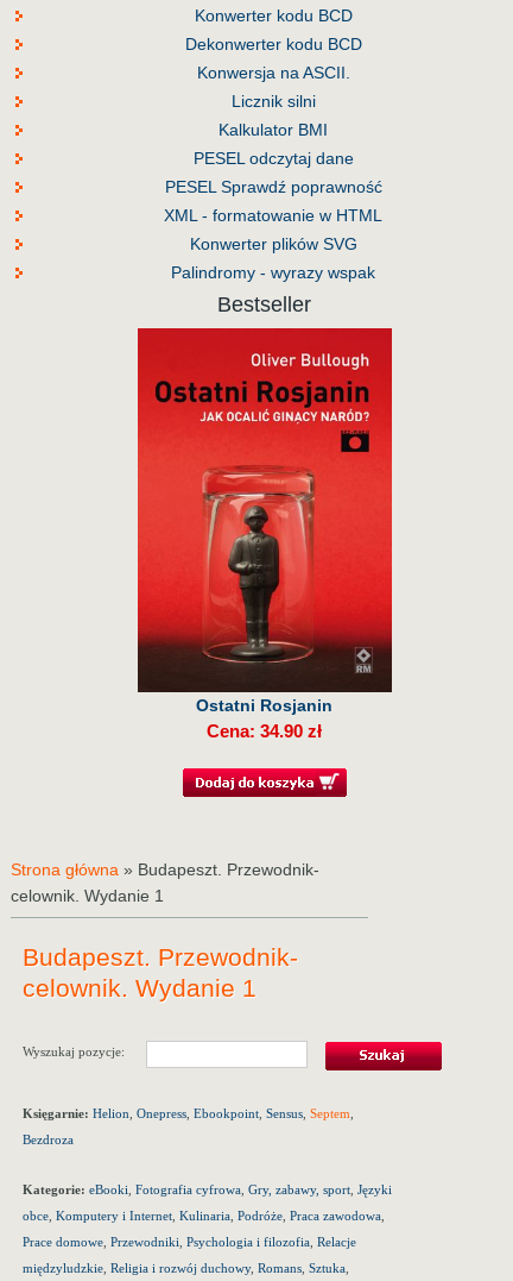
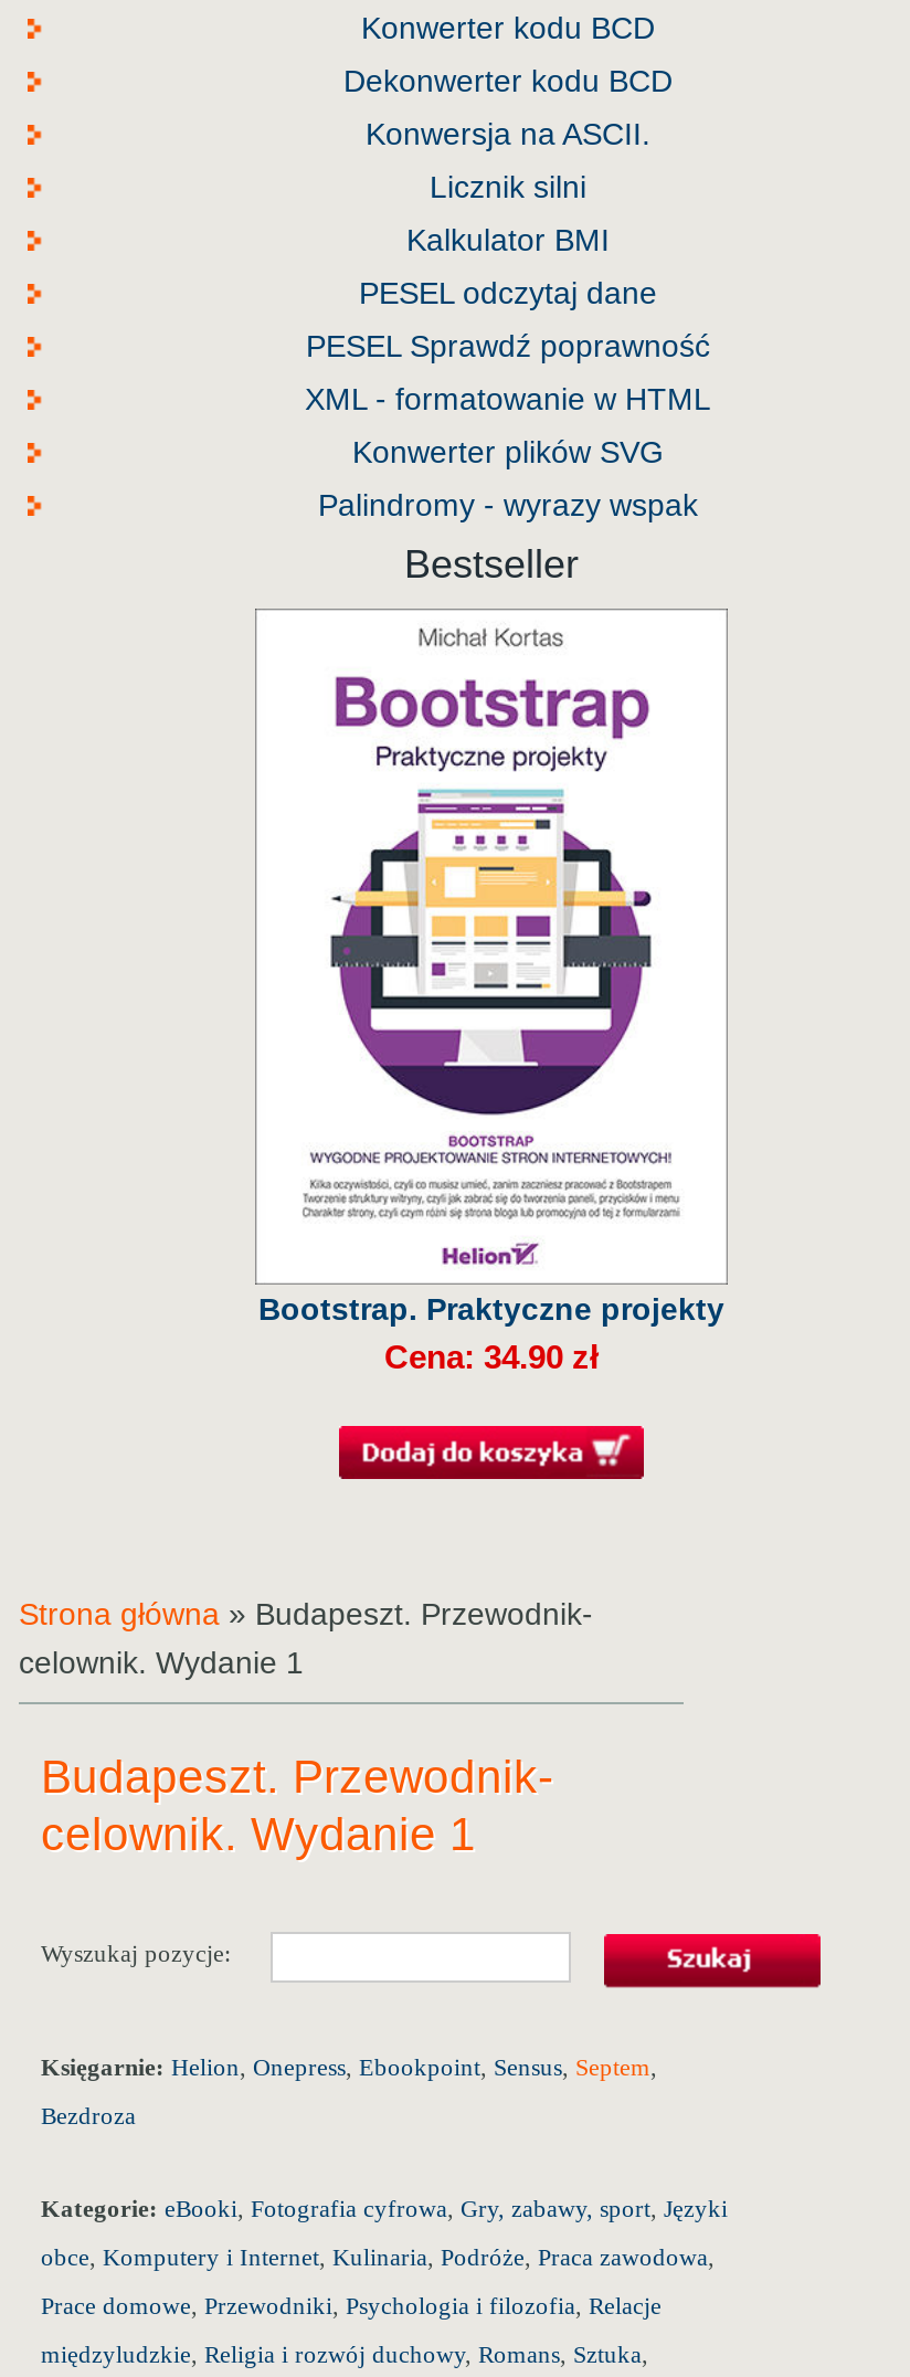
- [image]
- Ostatni Rosjanin
+ [image]
+ Bootstrap. Praktyczne projekty
